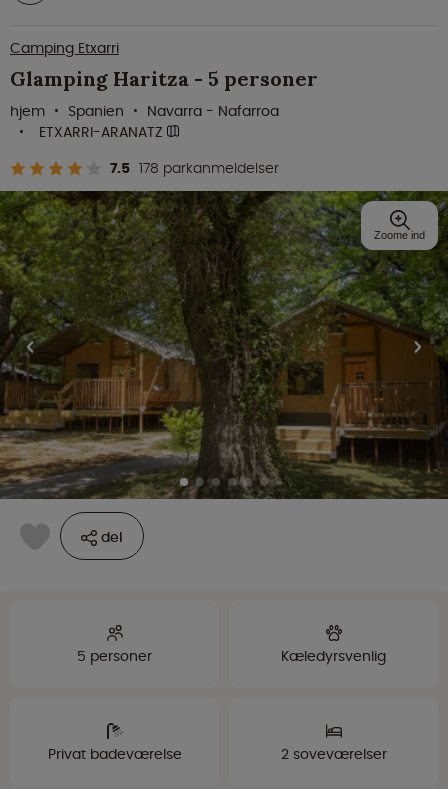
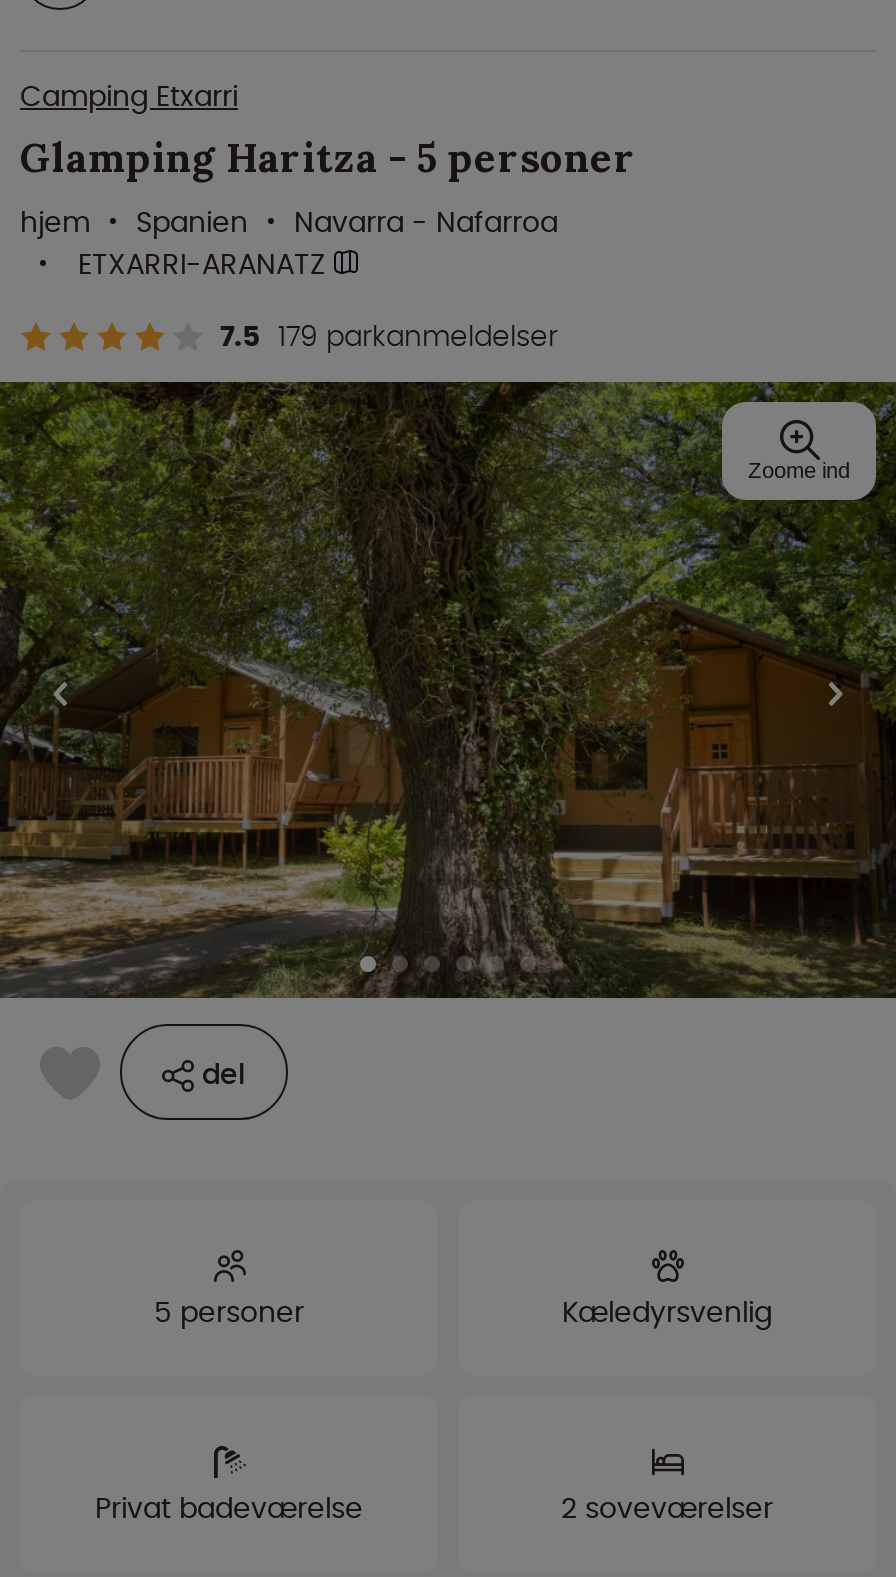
- 7.5 178 parkanmeldelser
+ 7.5 179 parkanmeldelser
